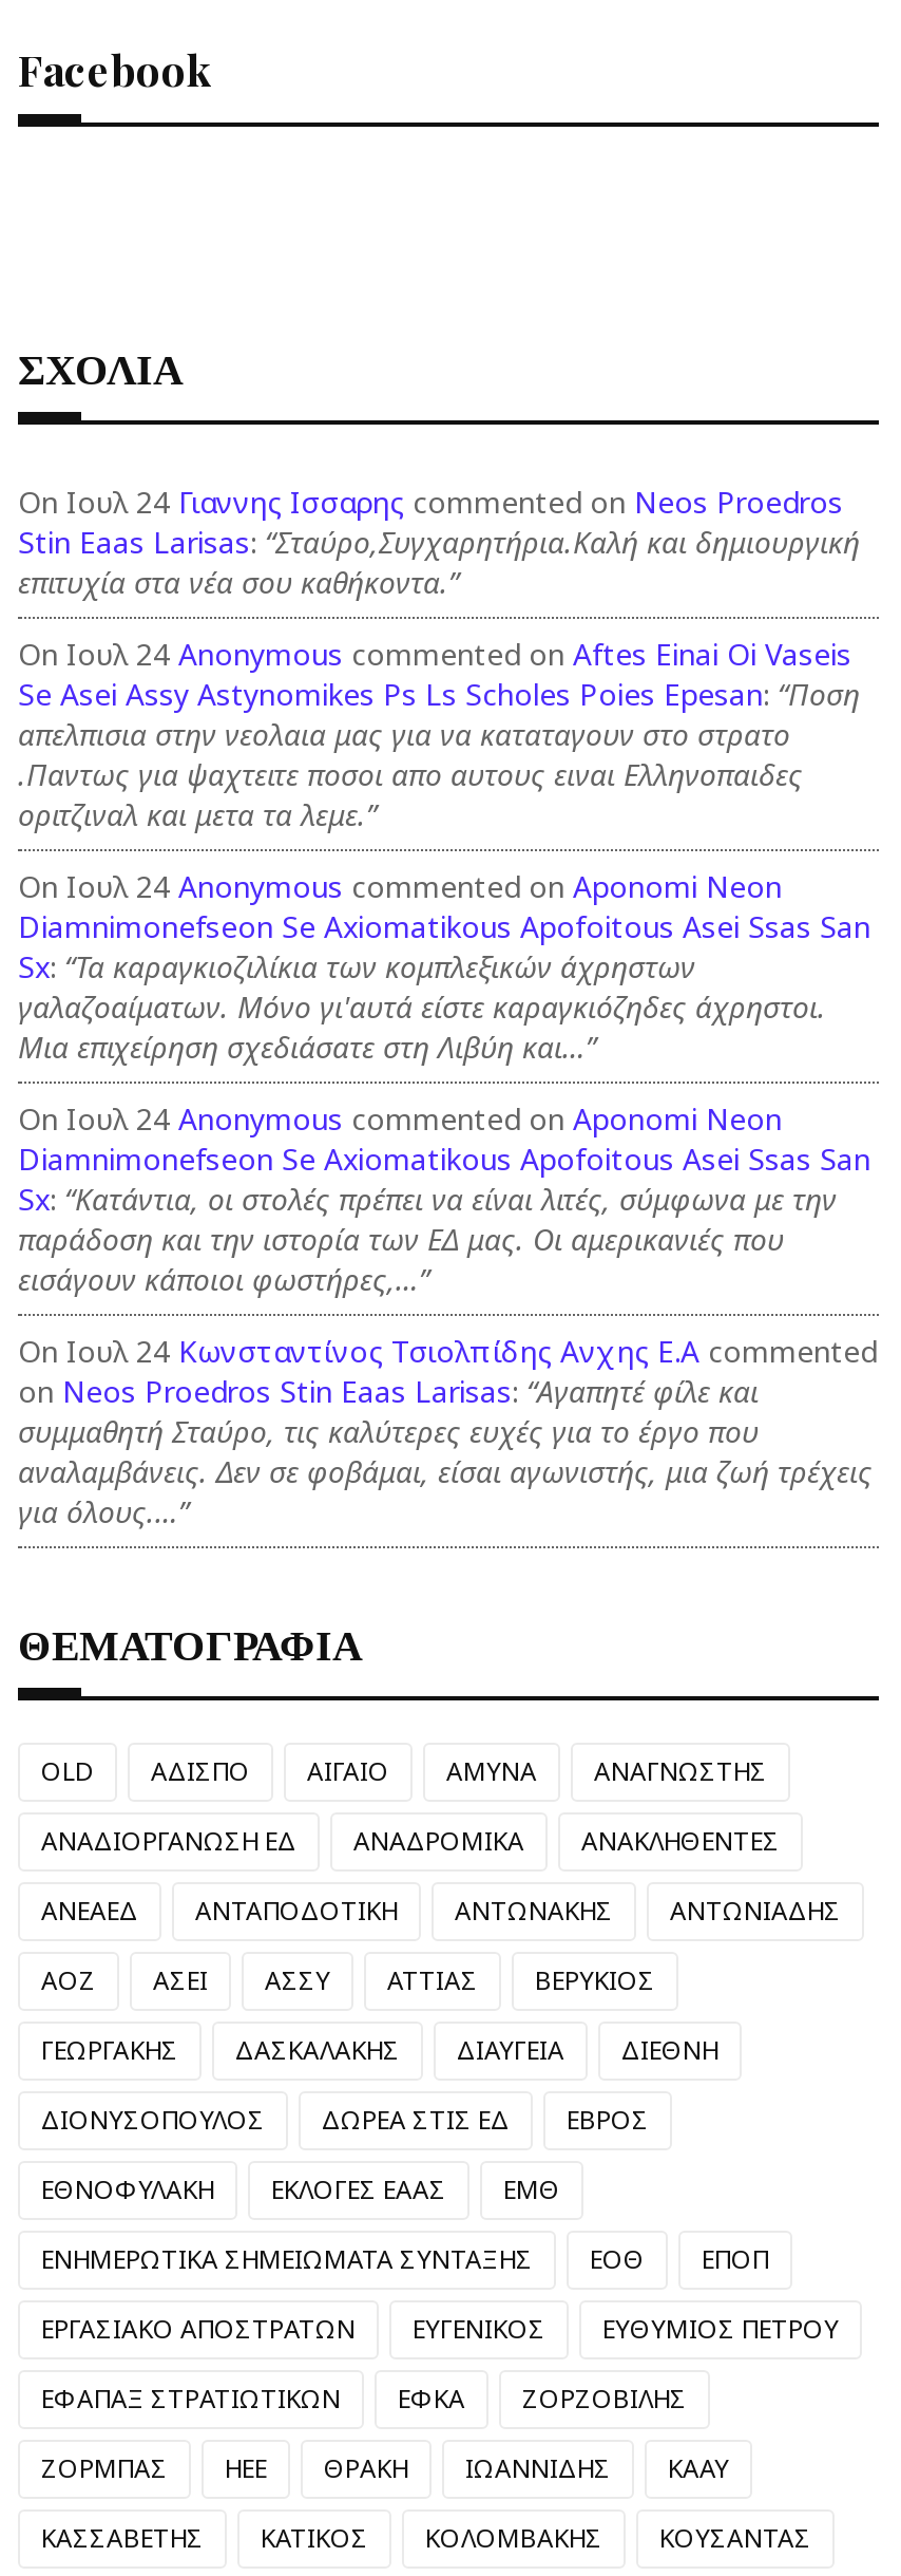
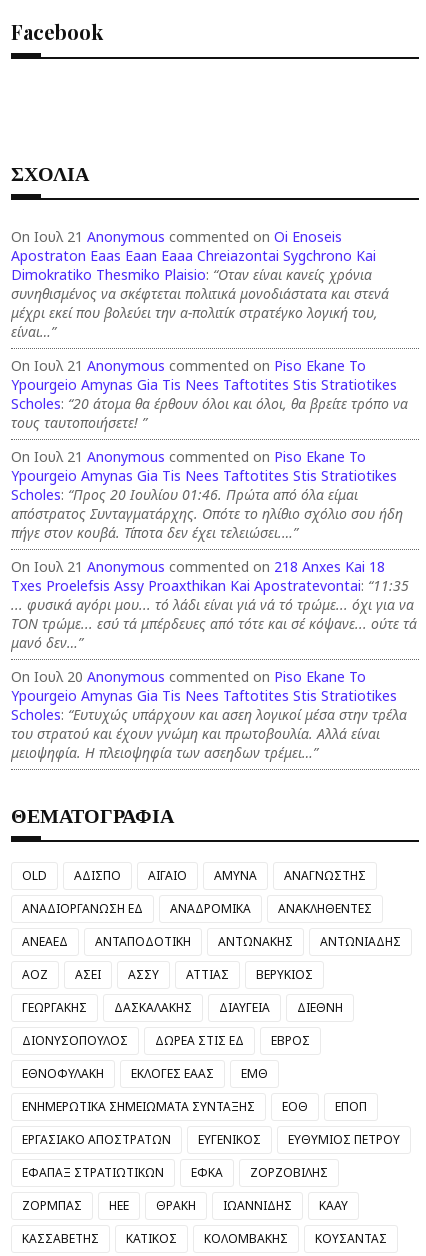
- On Ιουλ 24 Γιαννης Ισσαρης commented on Neos Proedros
- Stin Eaas Larisas: “Σταύρο,Συγχαρητήρια.Καλή και δημιουργική
- επιτυχία στα νέα σου καθήκοντα.”
+ On Ιουλ 21 Anonymous commented on Oi Enoseis
+ Apostraton Eaas Eaan Eaaa Chreiazontai Sygchrono Kai
+ Dimokratiko Thesmiko Plaisio: “Οταν είναι κανείς χρόνια
+ συνηθισμένος να σκέφτεται πολιτικά μονοδιάστατα και στενά
+ μέχρι εκεί που βολεύει την α-πολιτίκ στρατέγκο λογική του,
+ είναι…”

- On Ιουλ 24 Anonymous commented on Aftes Einai Oi Vaseis
- Se Asei Assy Astynomikes Ps Ls Scholes Poies Epesan: “Ποση
- απελπισια στην νεολαια μας για να καταταγουν στο στρατο
- .Παντως για ψαχτειτε ποσοι απο αυτους ειναι Ελληνοπαιδες
- οριτζιναλ και μετα τα λεμε.”
+ On Ιουλ 21 Anonymous commented on Piso Ekane To
+ Ypourgeio Amynas Gia Tis Nees Taftotites Stis Stratiotikes
+ Scholes: “20 άτομα θα έρθουν όλοι και όλοι, θα βρείτε τρόπο να
+ τους ταυτοποιήσετε! ”

- On Ιουλ 24 Anonymous commented on Aponomi Neon
- Diamnimonefseon Se Axiomatikous Apofoitous Asei Ssas San
- Sx: “Τα καραγκιοζιλίκια των κομπλεξικών άχρηστων
- γαλαζοαίματων. Μόνο γι'αυτά είστε καραγκιόζηδες άχρηστοι.
- Μια επιχείρηση σχεδιάσατε στη Λιβύη και…”
+ On Ιουλ 21 Anonymous commented on Piso Ekane To
+ Ypourgeio Amynas Gia Tis Nees Taftotites Stis Stratiotikes
+ Scholes: “Προς 20 Ιουλίου 01:46. Πρώτα από όλα είμαι
+ απόστρατος Συνταγματάρχης. Οπότε το ηλίθιο σχόλιο σου ήδη
+ πήγε στον κουβά. Τίποτα δεν έχει τελειώσει.…”

- On Ιουλ 24 Anonymous commented on Aponomi Neon
- Diamnimonefseon Se Axiomatikous Apofoitous Asei Ssas San
- Sx: “Κατάντια, οι στολές πρέπει να είναι λιτές, σύμφωνα με την
- παράδοση και την ιστορία των ΕΔ μας. Οι αμερικανιές που
- εισάγουν κάποιοι φωστήρες,…”
+ On Ιουλ 21 Anonymous commented on 218 Anxes Kai 18
+ Txes Proelefsis Assy Proaxthikan Kai Apostratevontai: “11:35
+ ... φυσικά αγόρι μου... τό λάδι είναι γιά νά τό τρώμε... όχι για να
+ ΤΟΝ τρώμε... εσύ τά μπέρδευες από τότε και σέ κόψανε... ούτε τά
+ μανό δεν…”

- On Ιουλ 24 Κωνσταντίνος Τσιολπίδης Ανχης Ε.α commented
- on Neos Proedros Stin Eaas Larisas: “Αγαπητέ φίλε και
- συμμαθητή Σταύρο, τις καλύτερες ευχές για το έργο που
- αναλαμβάνεις. Δεν σε φοβάμαι, είσαι αγωνιστής, μια ζωή τρέχεις
- για όλους.…”
+ On Ιουλ 20 Anonymous commented on Piso Ekane To
+ Ypourgeio Amynas Gia Tis Nees Taftotites Stis Stratiotikes
+ Scholes: “Ευτυχώς υπάρχουν και ασεη λογικοί μέσα στην τρέλα
+ του στρατού και έχουν γνώμη και πρωτοβουλία. Αλλά είναι
+ μειοψηφία. Η πλειοψηφία των ασεηδων τρέμει…”
